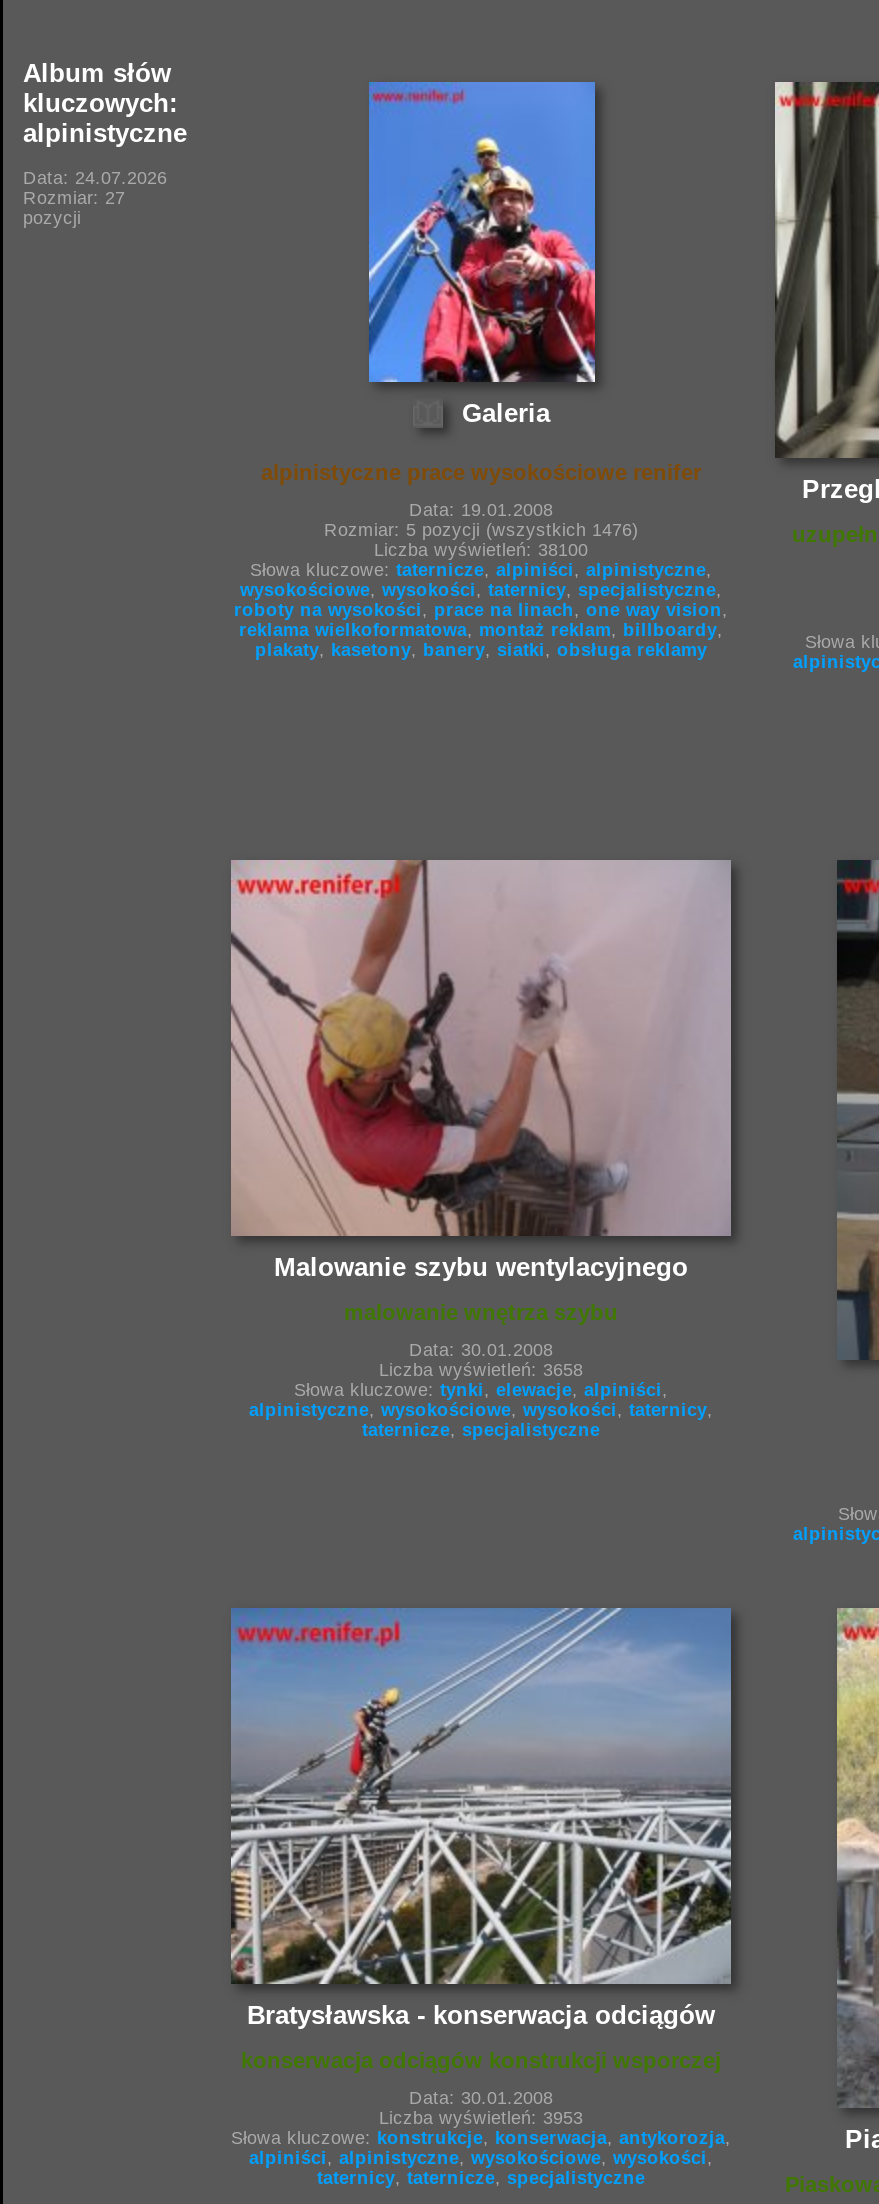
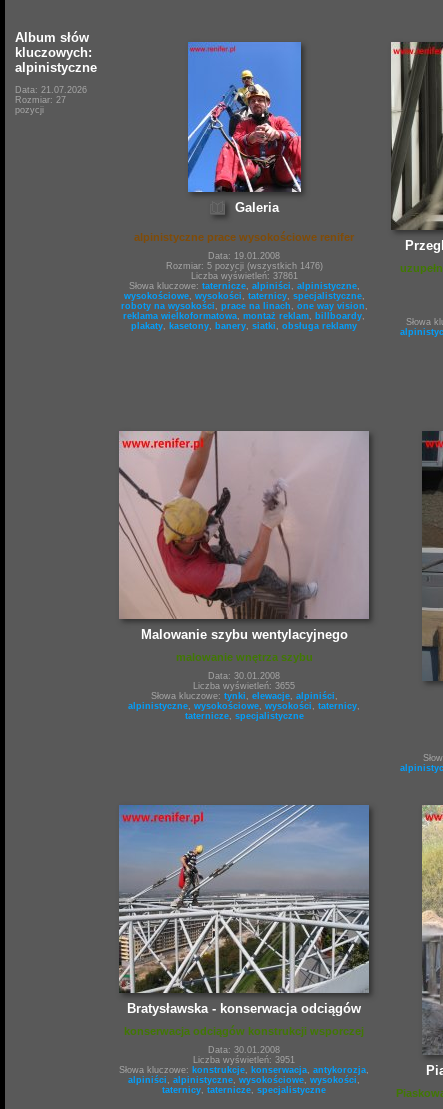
- Data: 24.07.2026
+ Data: 21.07.2026

- Liczba wyświetleń: 38100
+ Liczba wyświetleń: 37861

- Liczba wyświetleń: 3658
+ Liczba wyświetleń: 3655

- Liczba wyświetleń: 3953
+ Liczba wyświetleń: 3951
